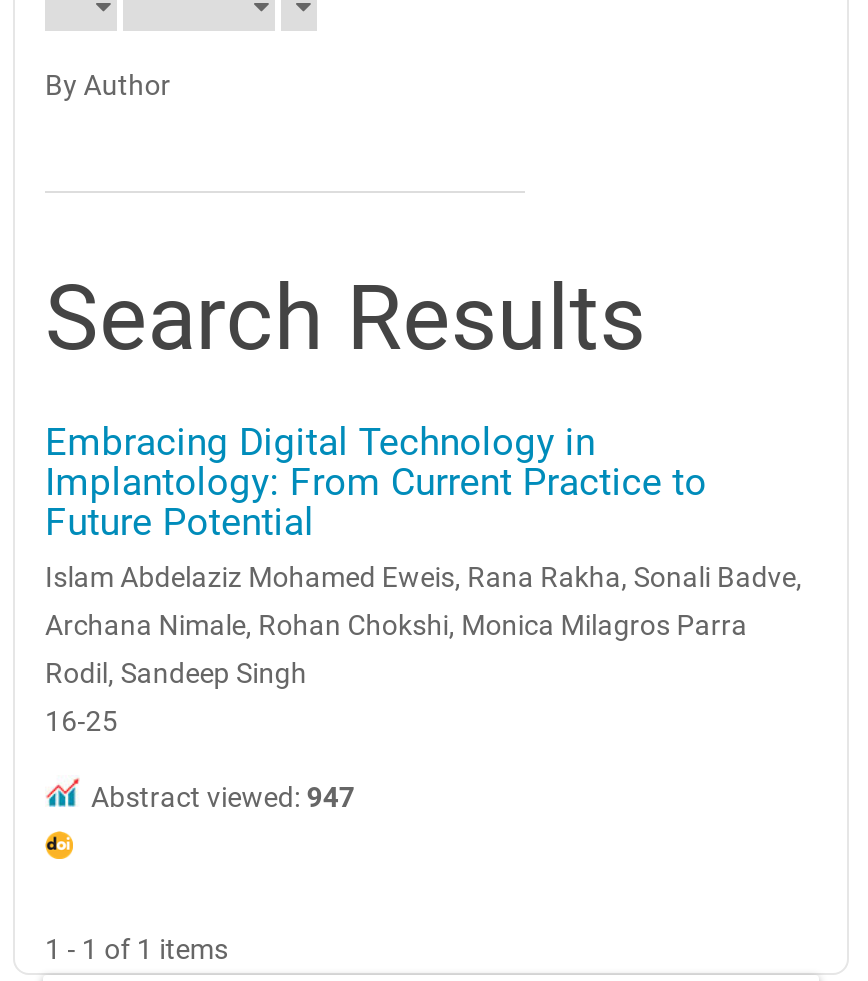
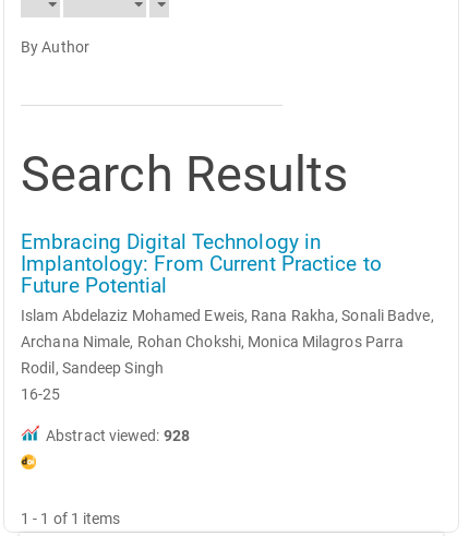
- Abstract viewed: 947
+ Abstract viewed: 928
